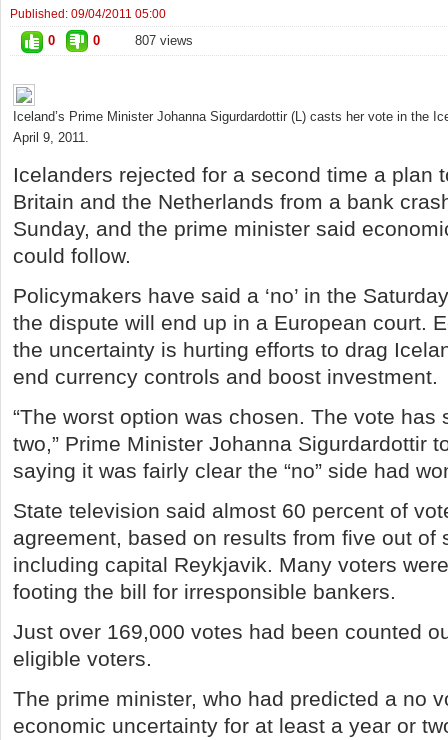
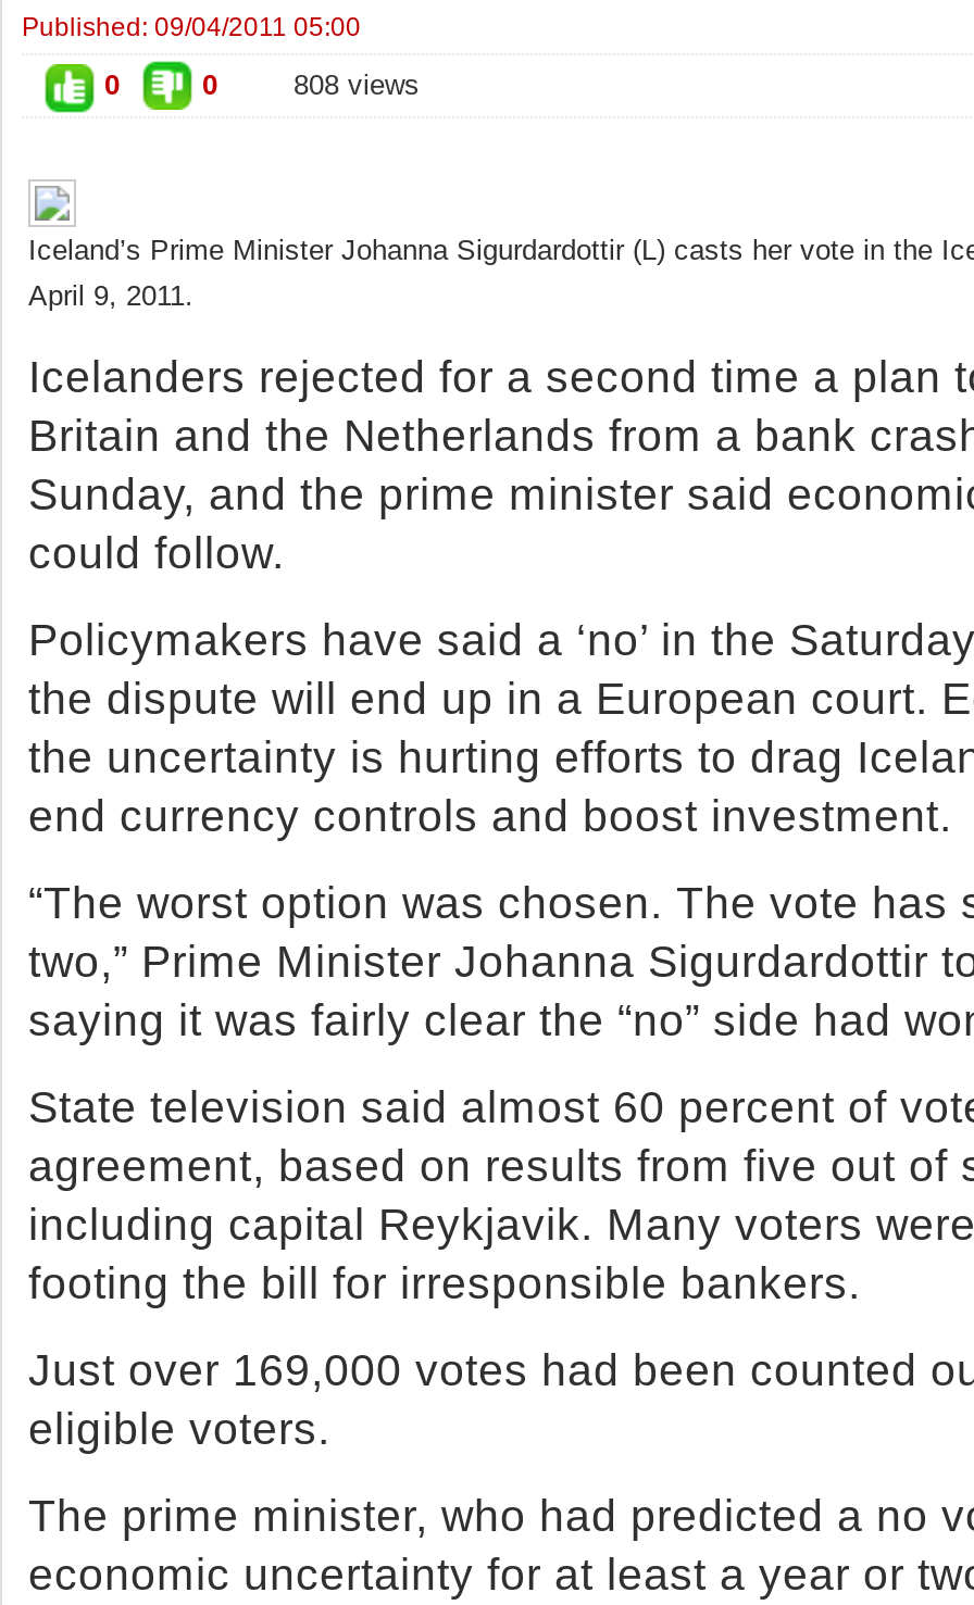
- 807 views
+ 808 views
